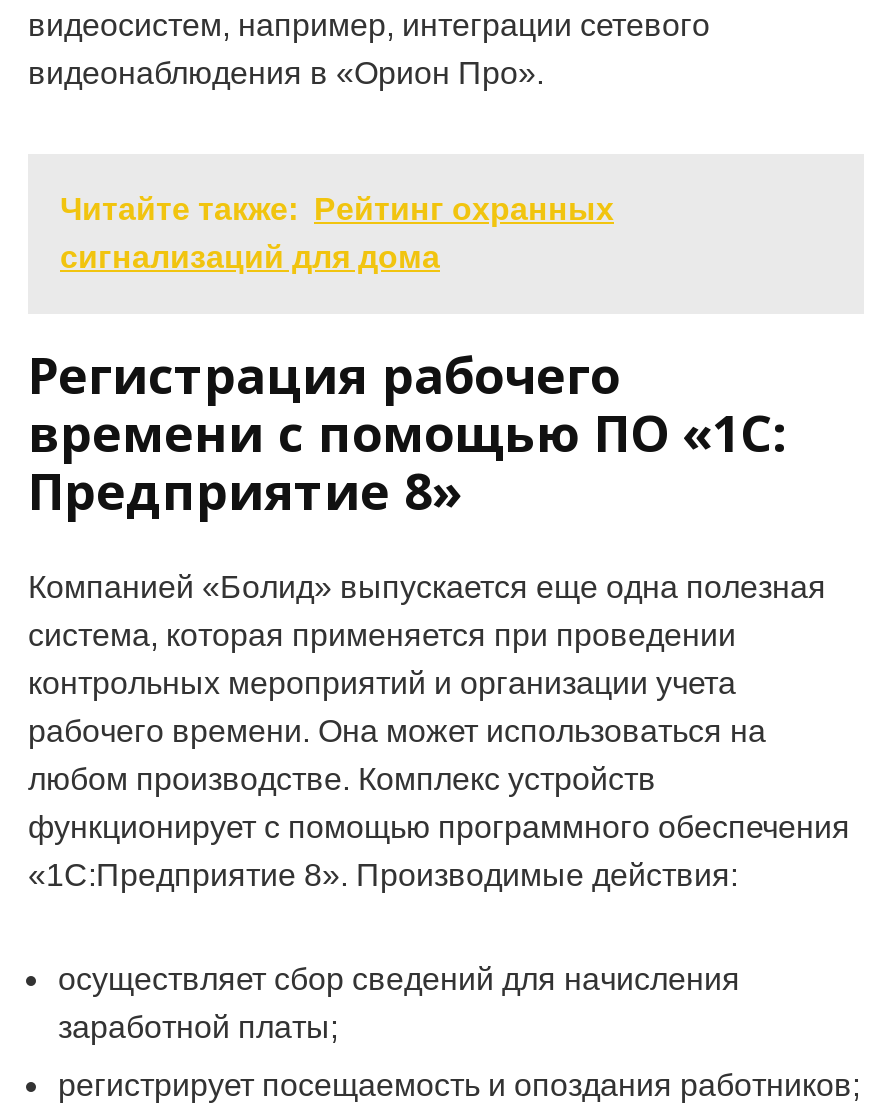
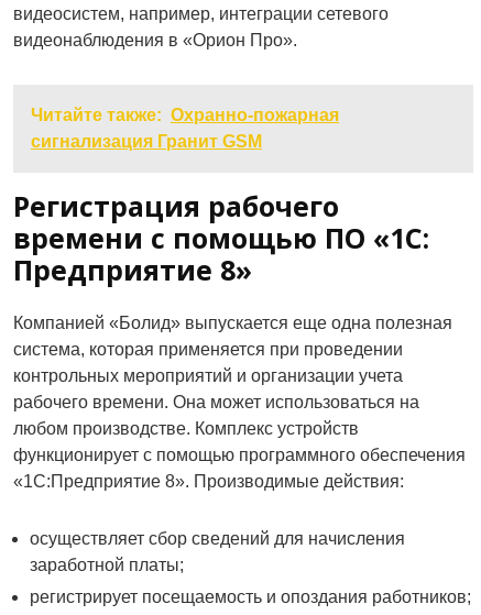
- Читайте также: Рейтинг охранных
- сигнализаций для дома
+ Читайте также: Охранно-пожарная
+ сигнализация Гранит GSM
